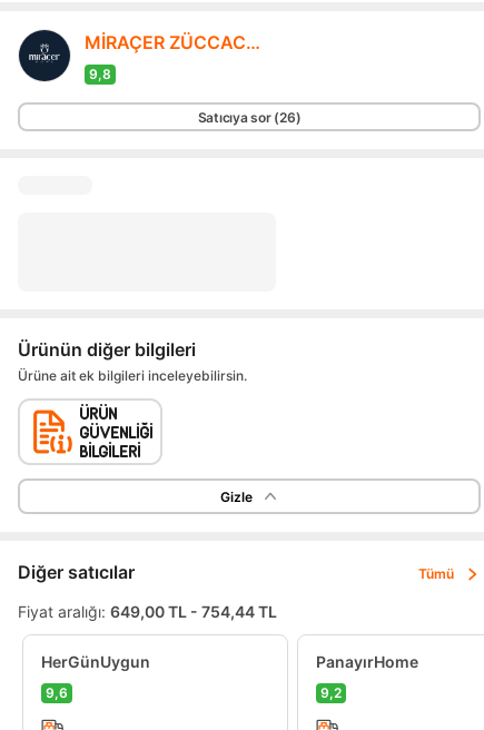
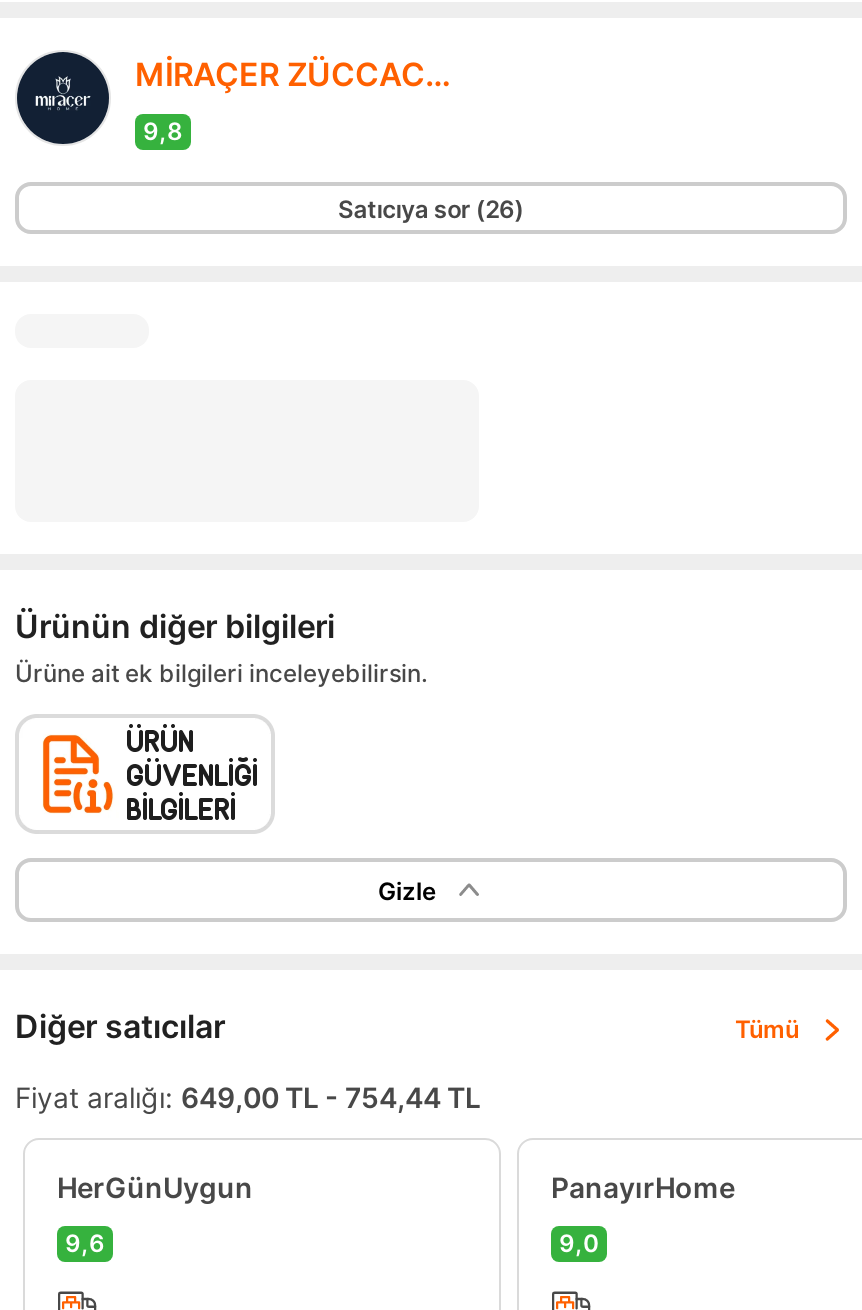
- 9,2
+ 9,0
